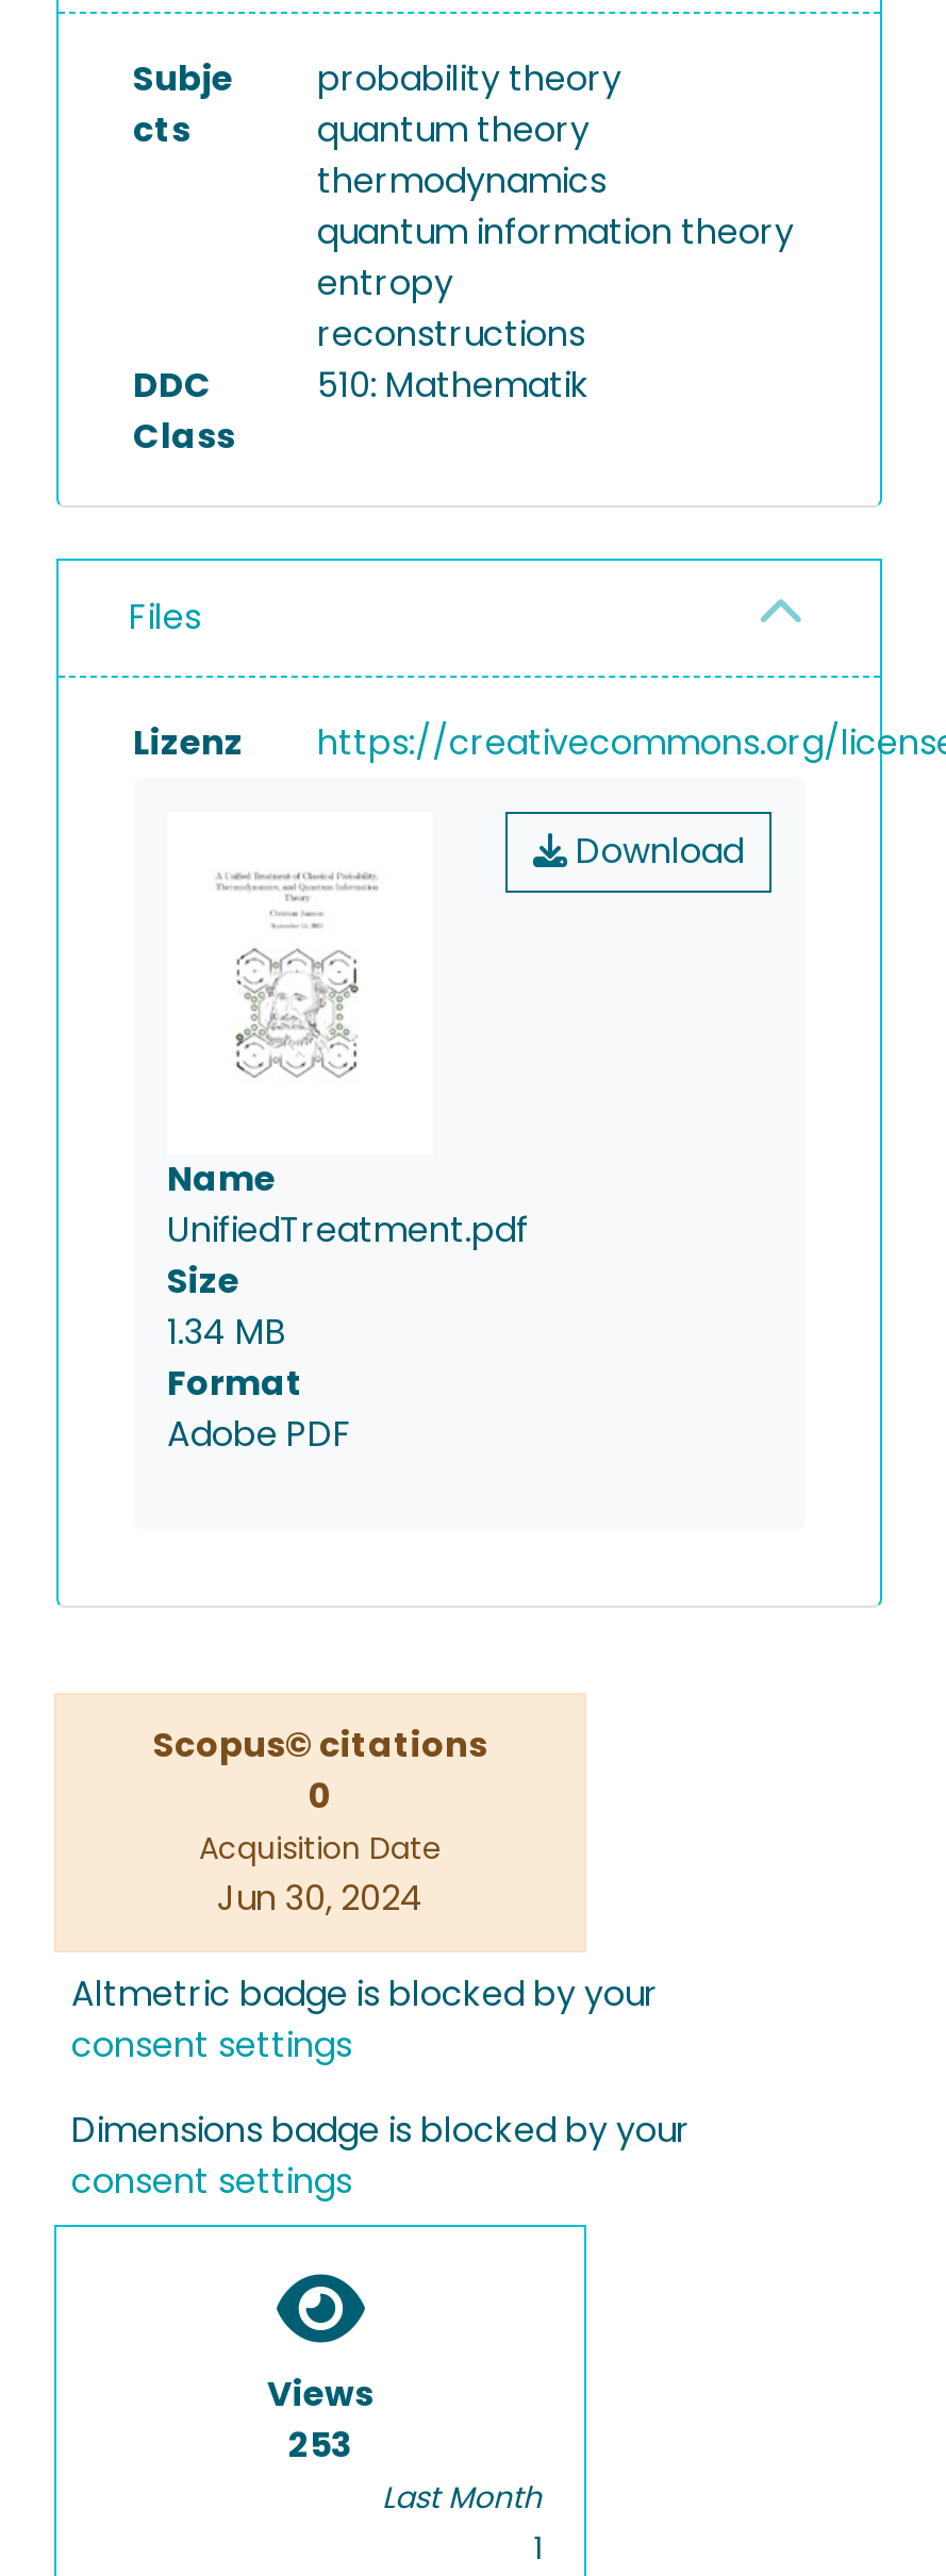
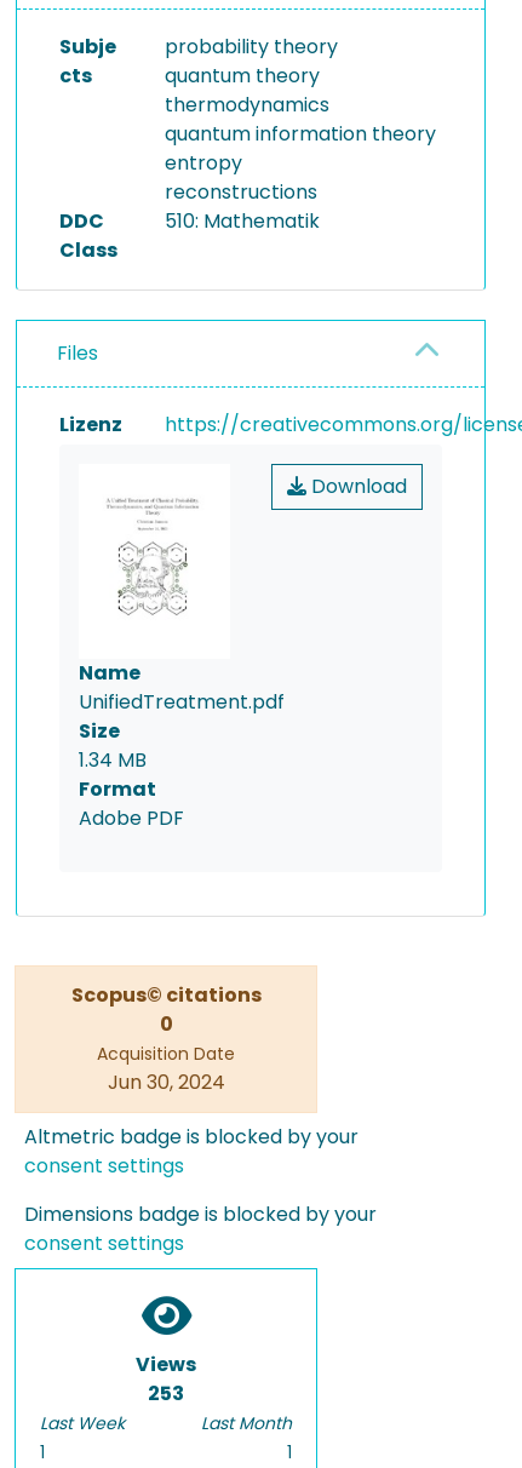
+ Last Week
+ 1
